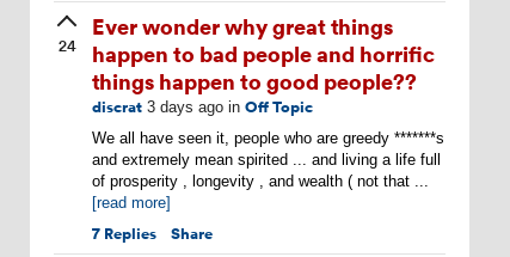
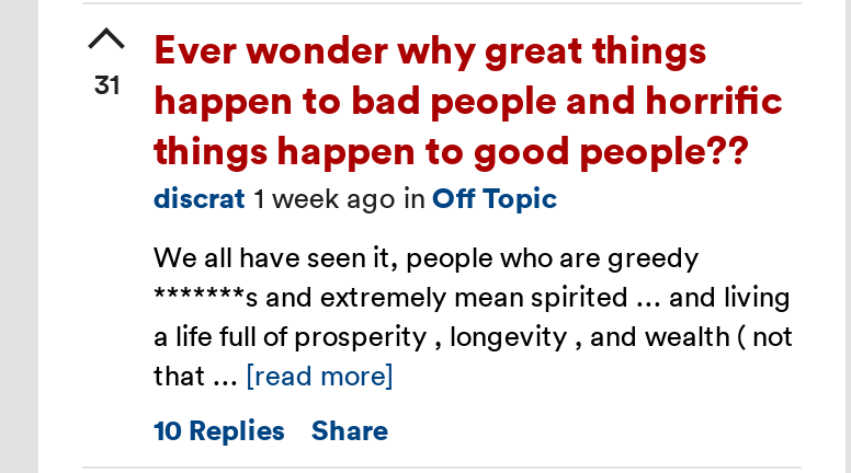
- 24 happen to bad people and horrific
+ 31 happen to bad people and horrific

- discrat 3 days ago in Off Topic
- We all have seen it, people who are greedy *******s
- and extremely mean spirited ... and living a life full
- of prosperity , longevity , and wealth ( not that ...
- [read more]
- 7 Replies
+ discrat 1 week ago in Off Topic
+ We all have seen it, people who are greedy
+ *******s and extremely mean spirited ... and living
+ a life full of prosperity , longevity , and wealth ( not
+ that ... [read more]
+ 10 Replies
